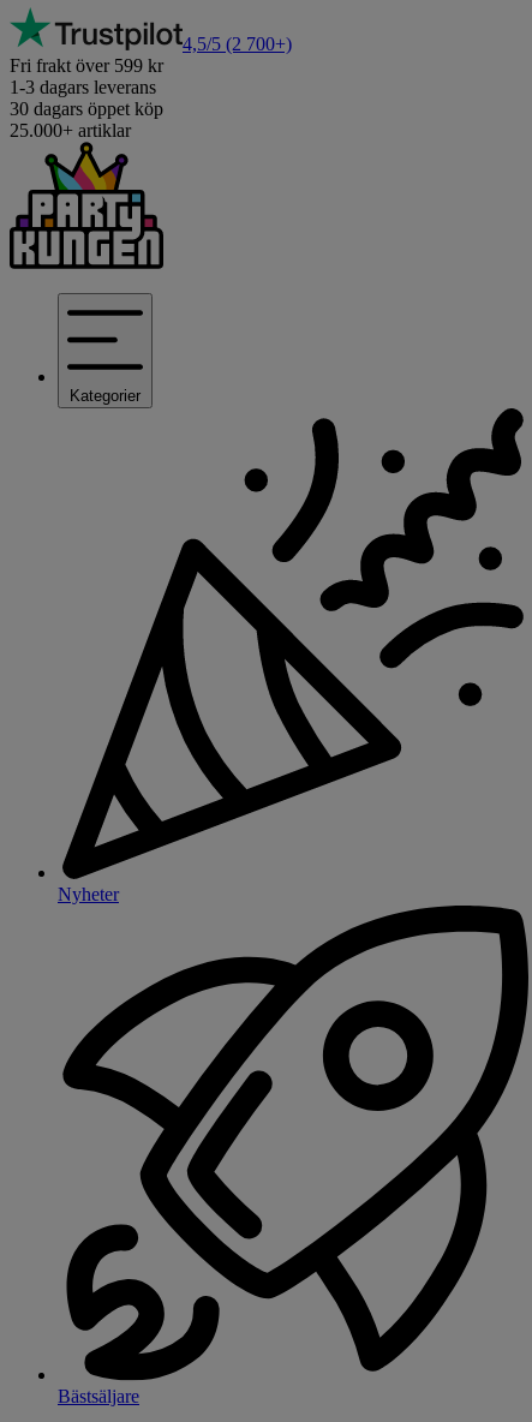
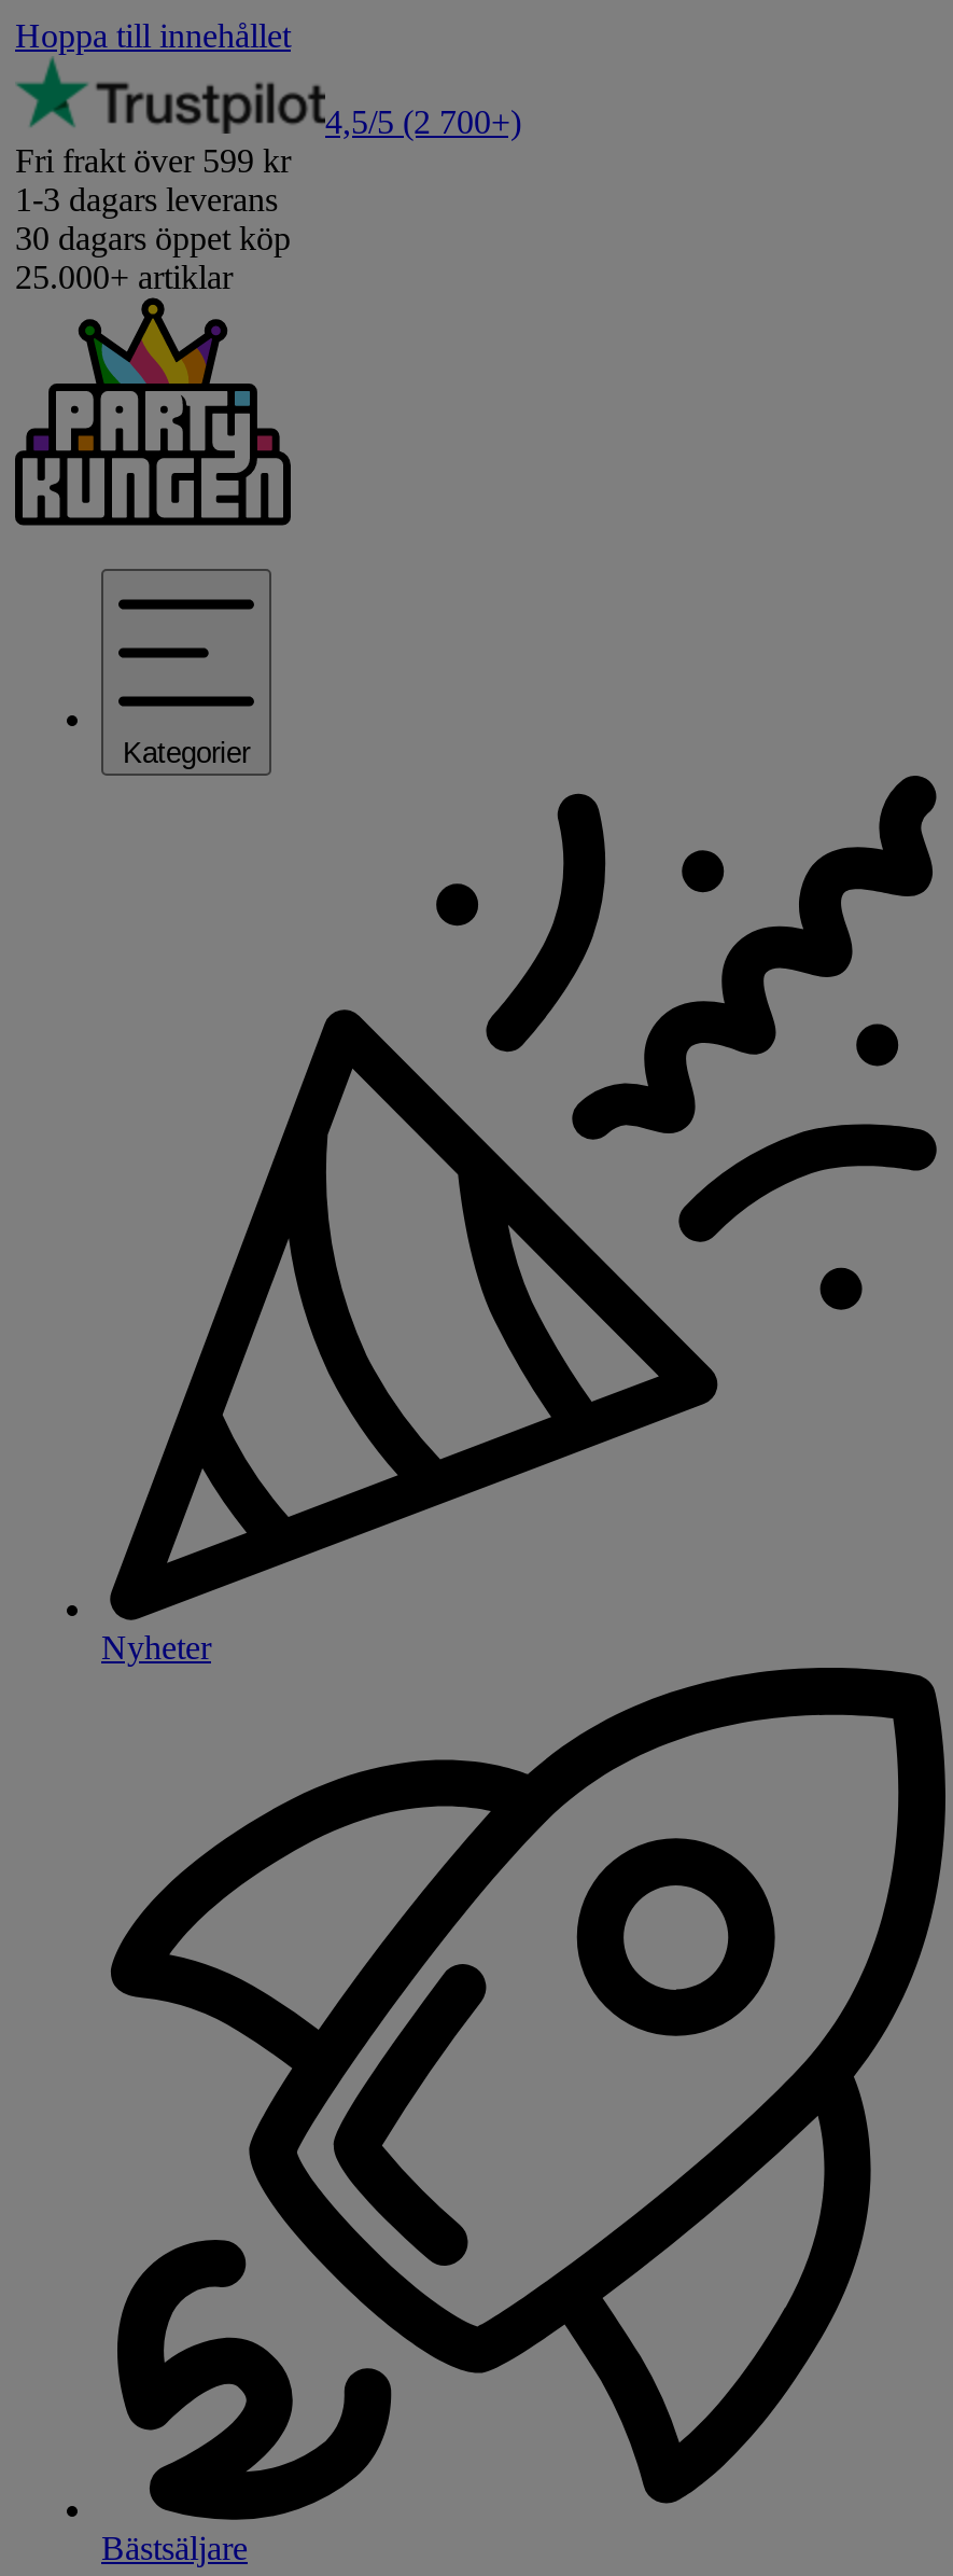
+ Hoppa till innehållet
